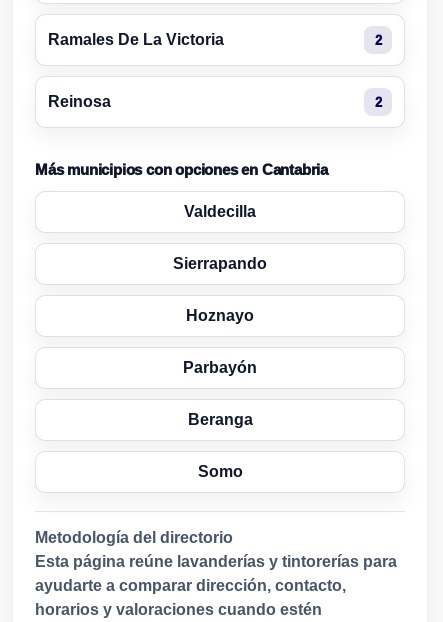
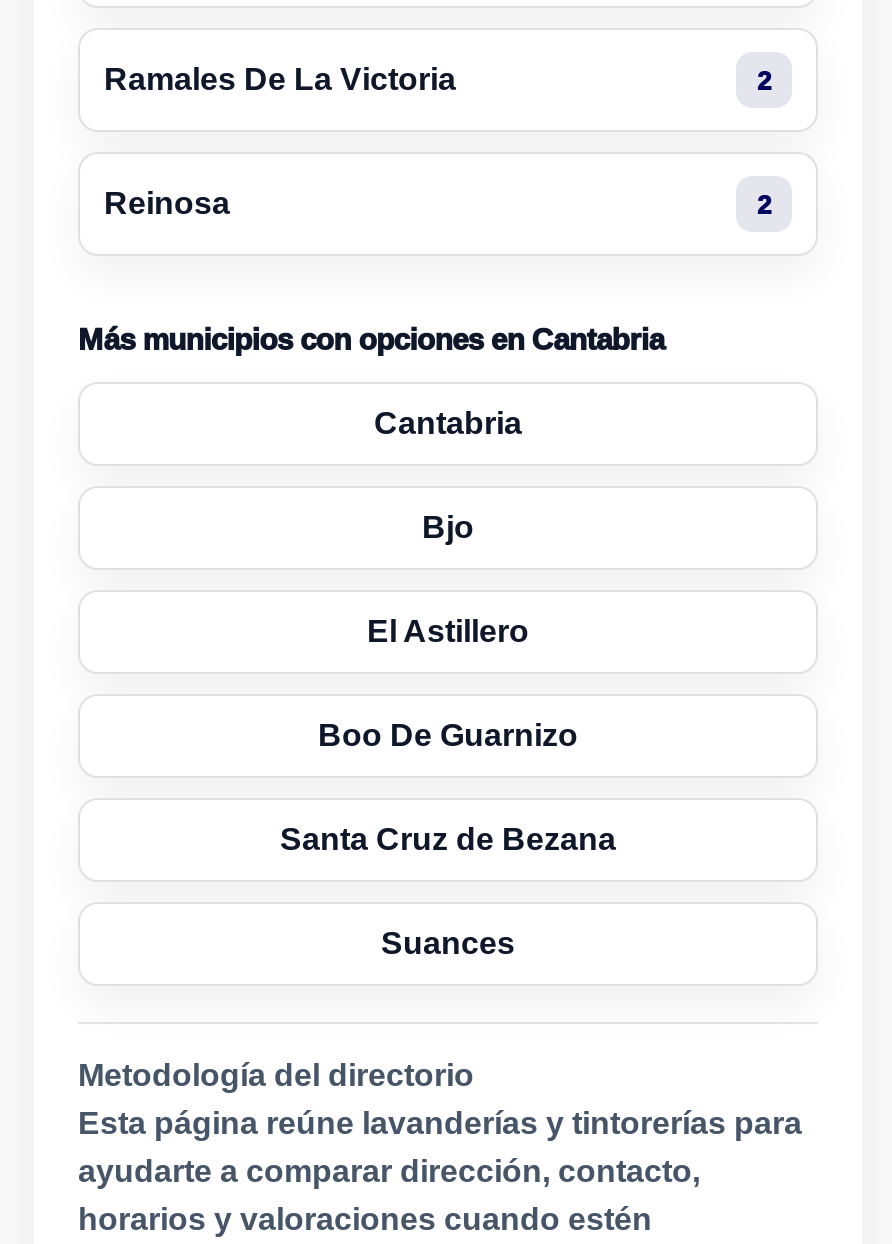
- Valdecilla
+ Cantabria

- Sierrapando
+ Bjo

- Hoznayo
+ El Astillero

- Parbayón
+ Boo De Guarnizo

- Beranga
+ Santa Cruz de Bezana

- Somo
+ Suances
